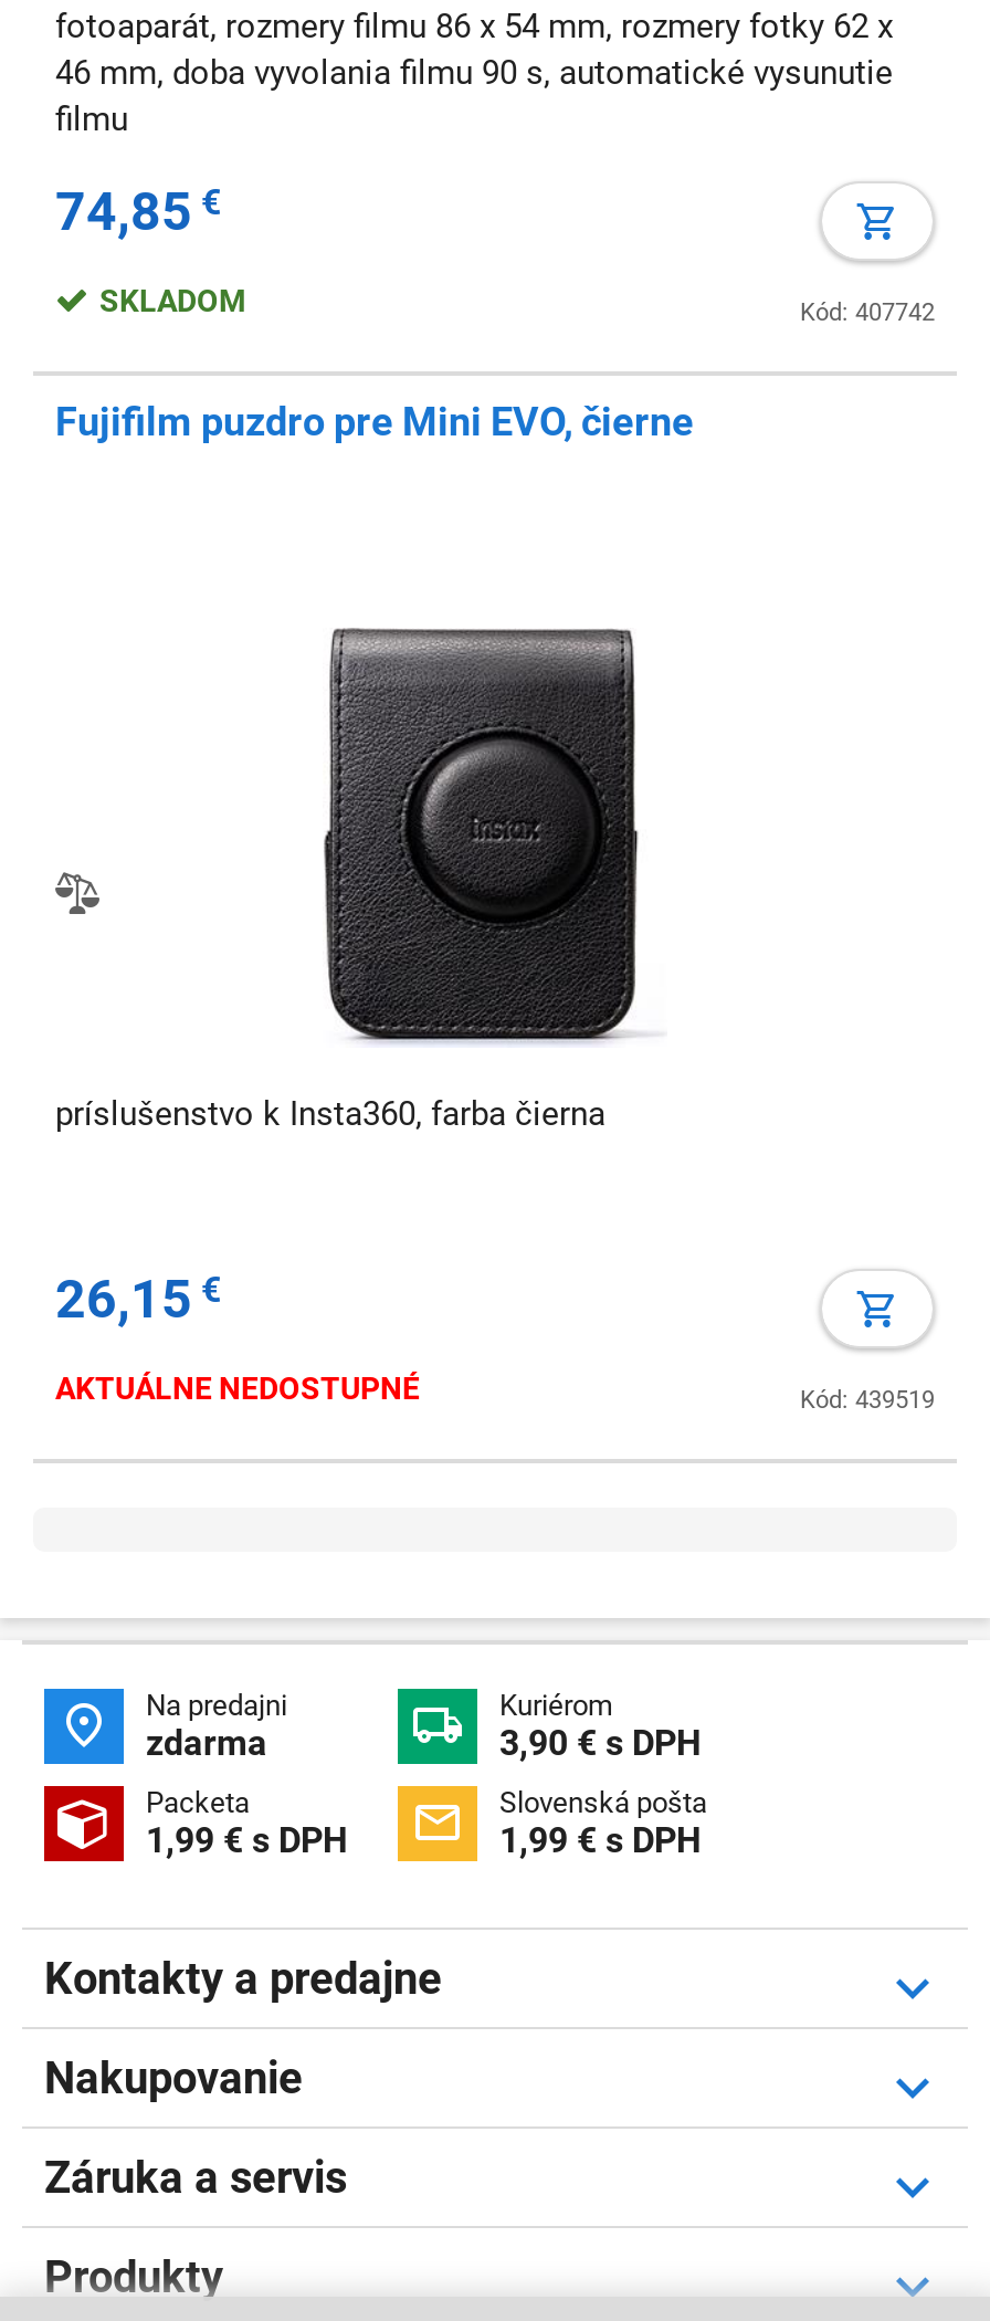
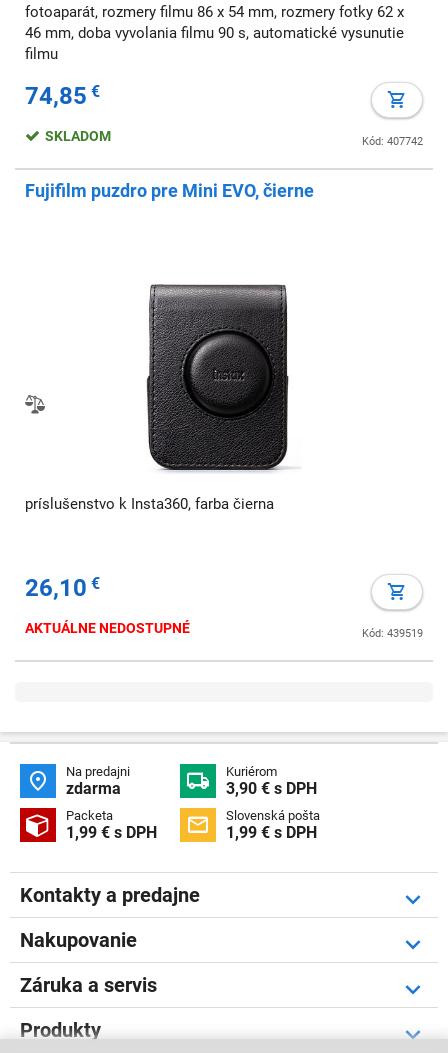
- 26,15 €
+ 26,10 €
